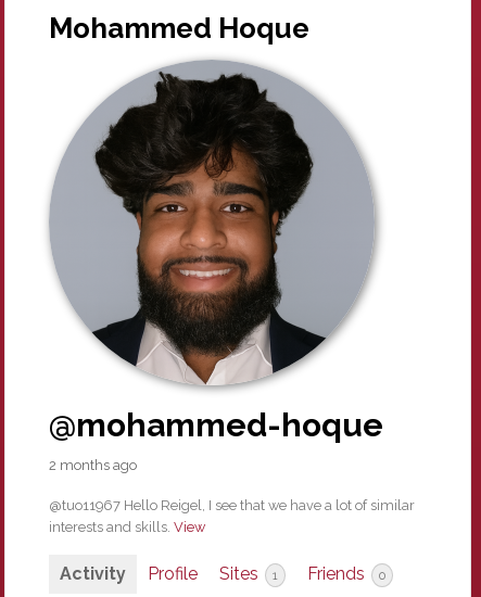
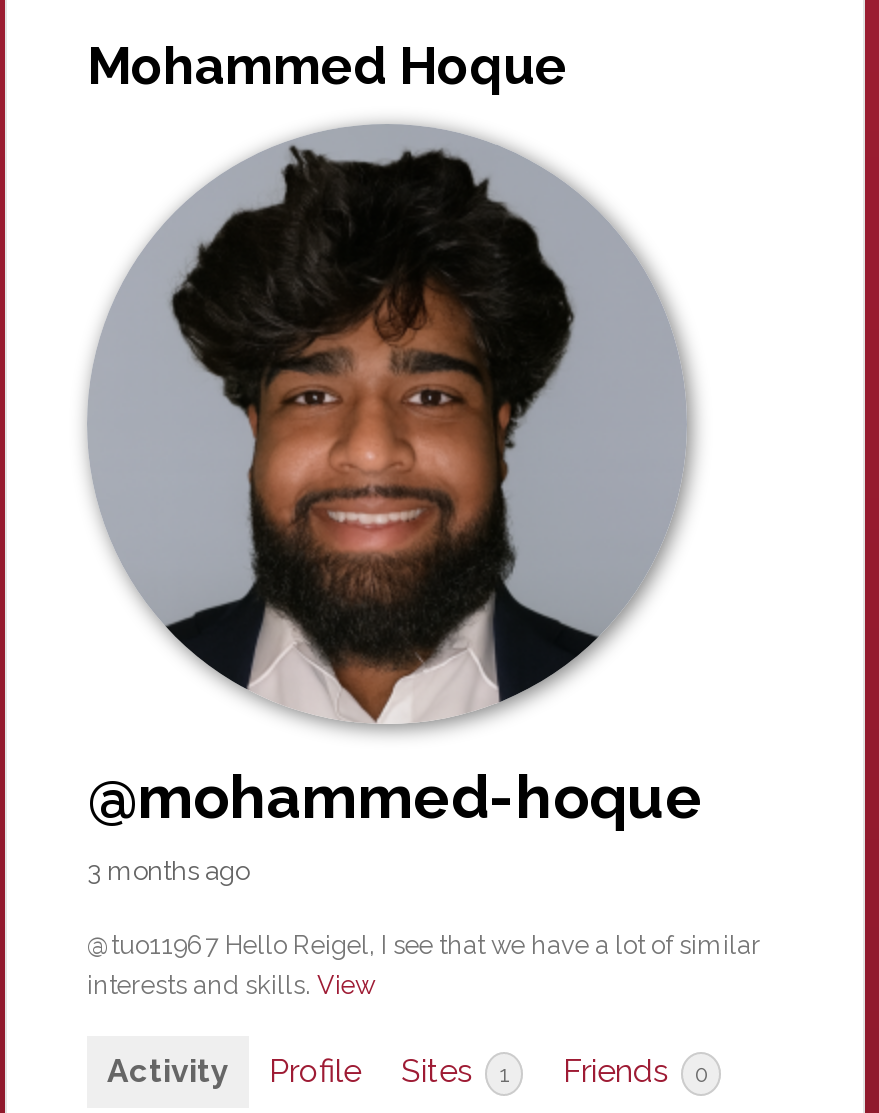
- 2 months ago
+ 3 months ago
